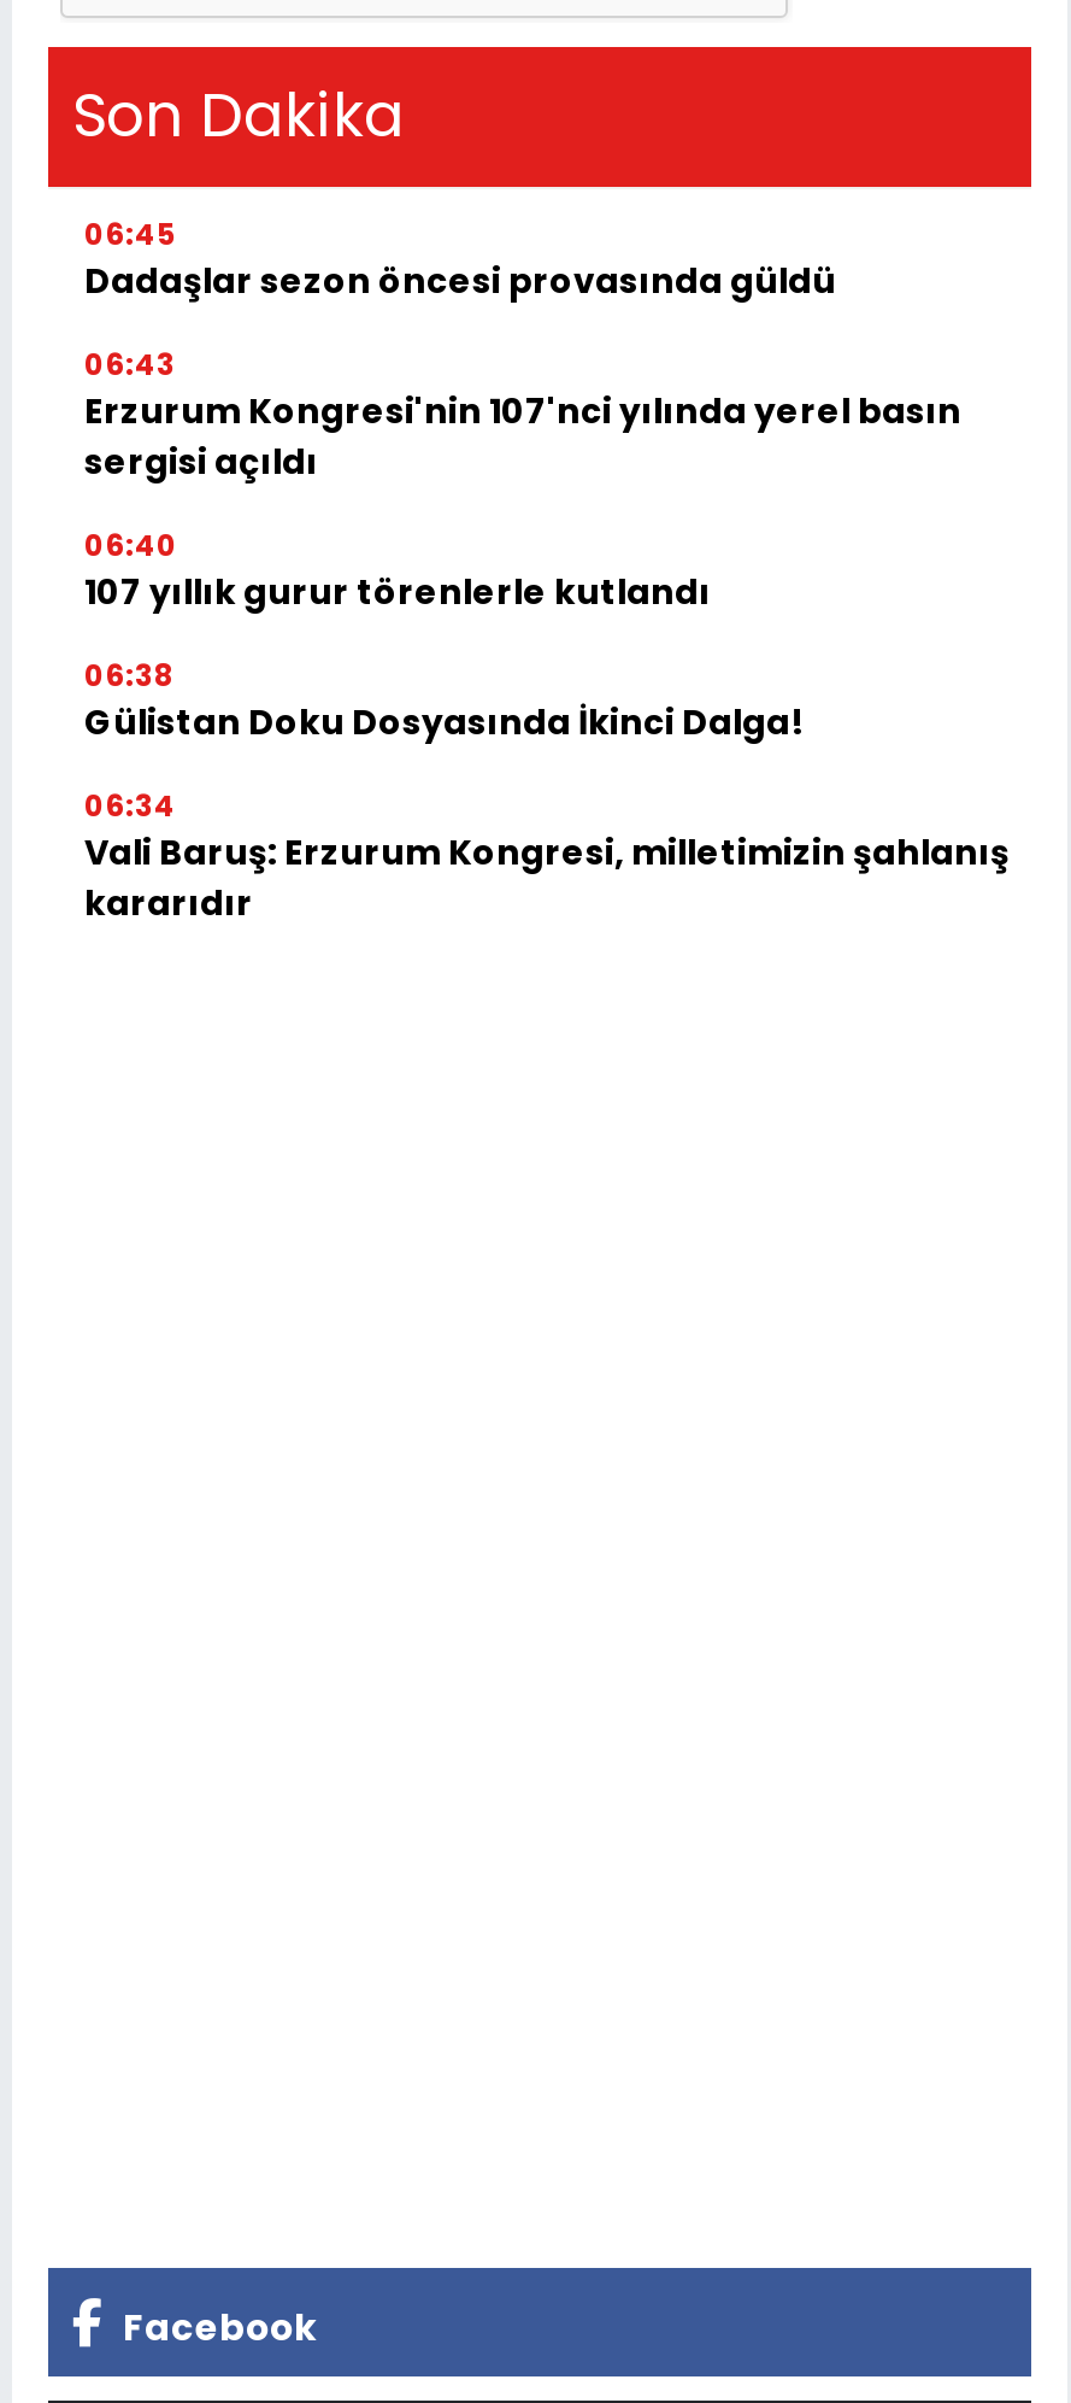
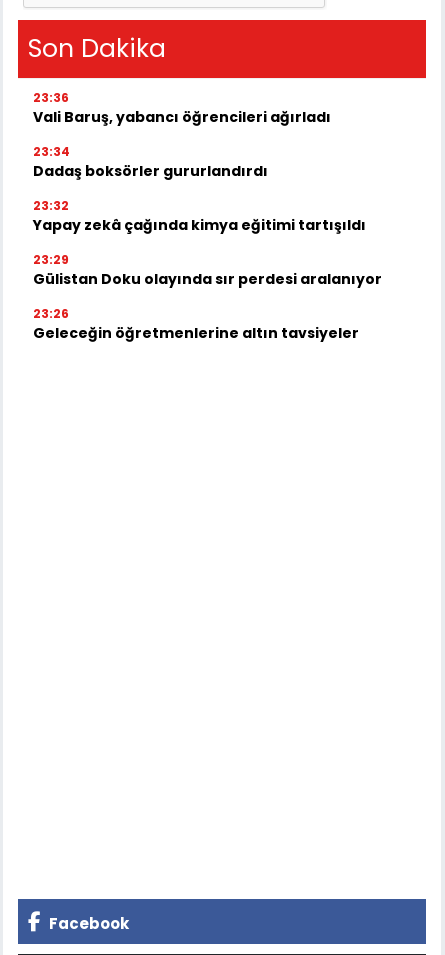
- 06:45
- Dadaşlar sezon öncesi provasında güldü
+ 23:36
+ Vali Baruş, yabancı öğrencileri ağırladı

- 06:43
- Erzurum Kongresi'nin 107'nci yılında yerel basın
- sergisi açıldı
+ 23:34
+ Dadaş boksörler gururlandırdı

- 06:40
- 107 yıllık gurur törenlerle kutlandı
+ 23:32
+ Yapay zekâ çağında kimya eğitimi tartışıldı

- 06:38
- Gülistan Doku Dosyasında İkinci Dalga!
+ 23:29
+ Gülistan Doku olayında sır perdesi aralanıyor

- 06:34
- Vali Baruş: Erzurum Kongresi, milletimizin şahlanış
- kararıdır
+ 23:26
+ Geleceğin öğretmenlerine altın tavsiyeler
